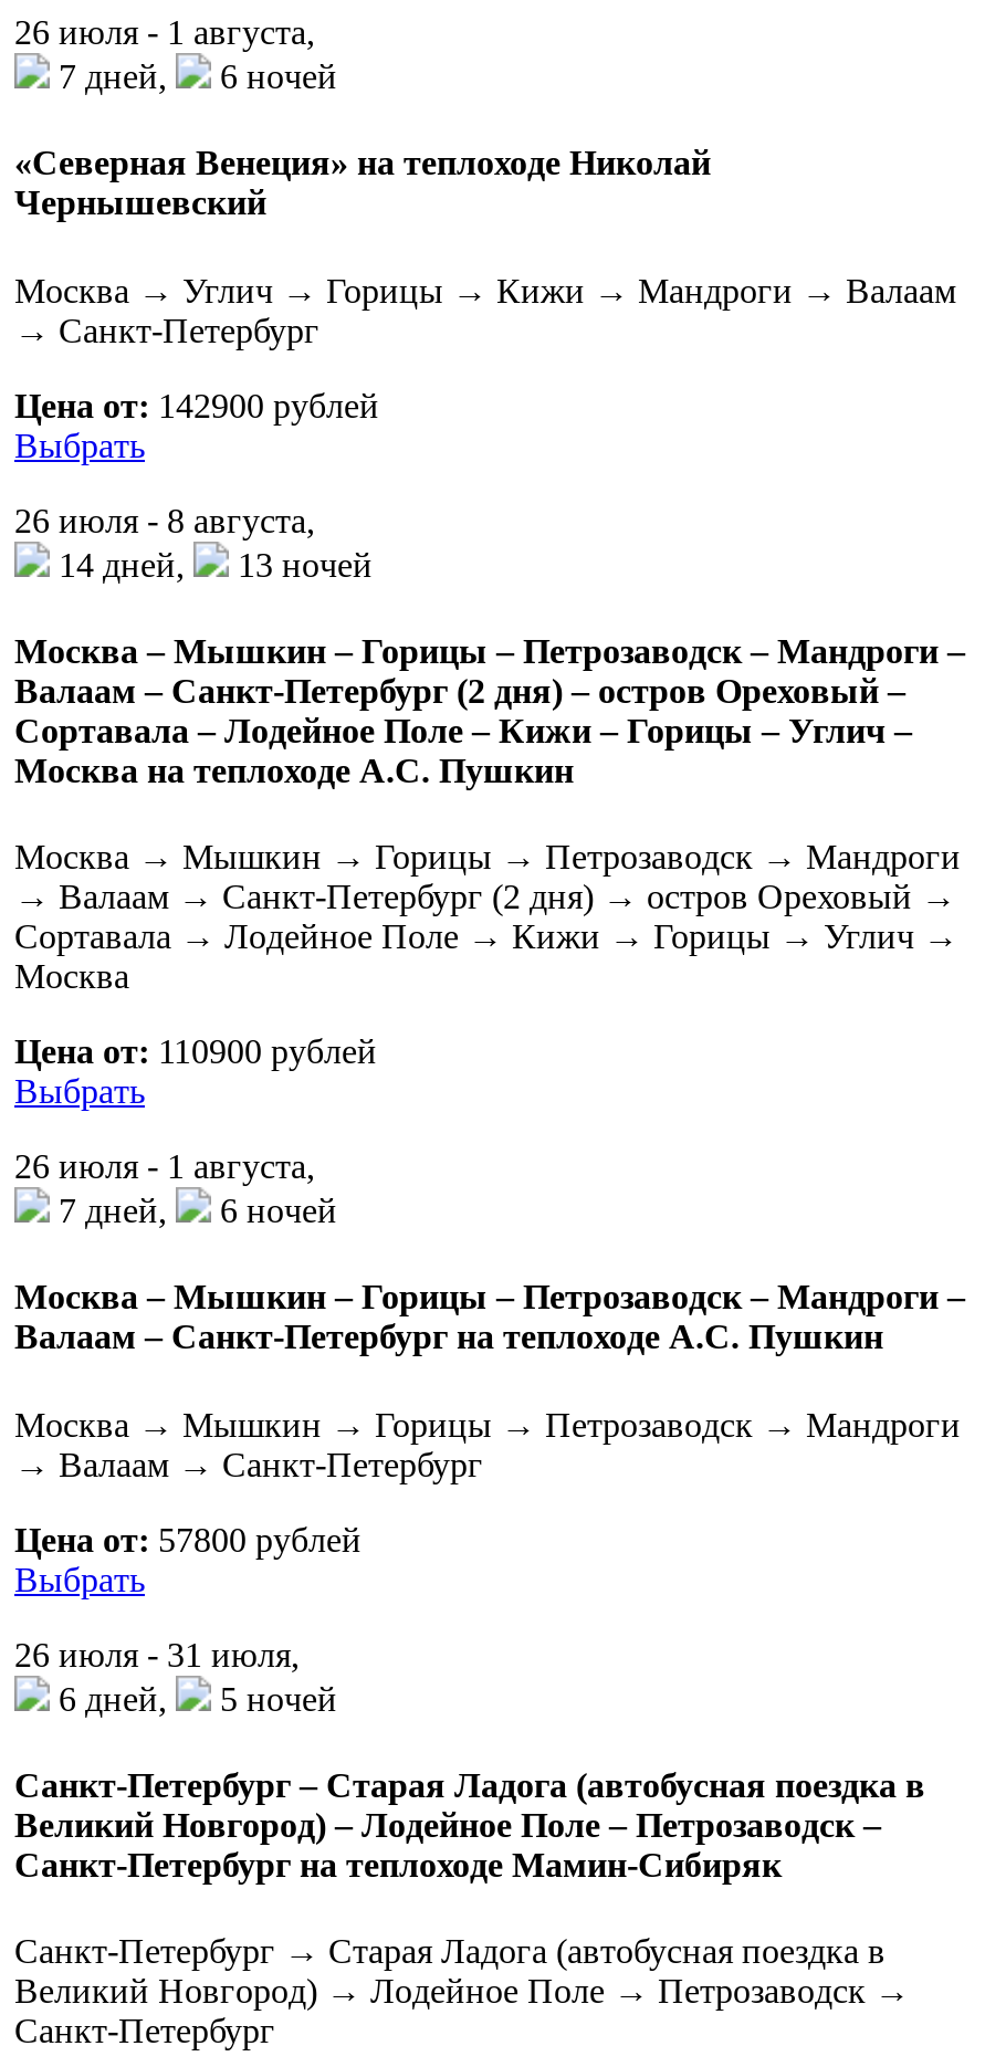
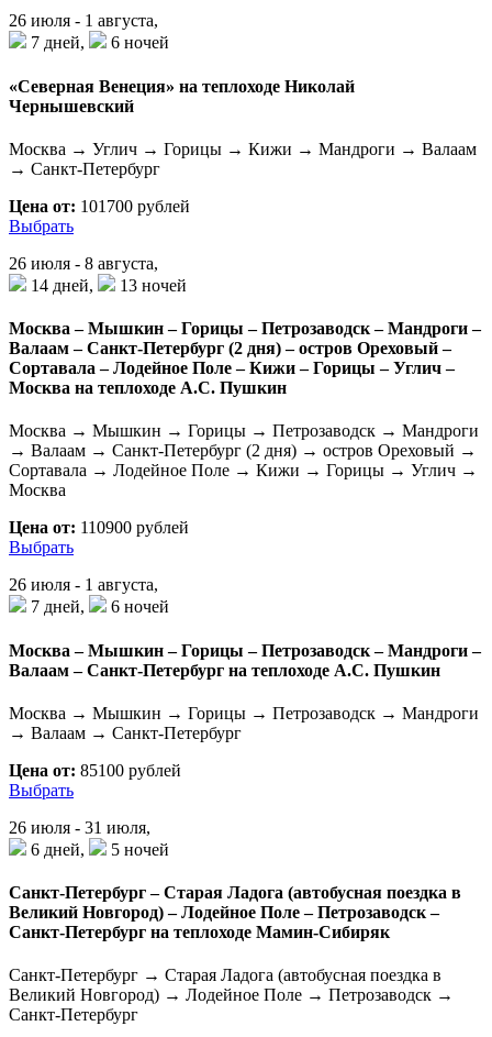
- Цена от: 142900 рублей
+ Цена от: 101700 рублей

- Цена от: 57800 рублей
+ Цена от: 85100 рублей
